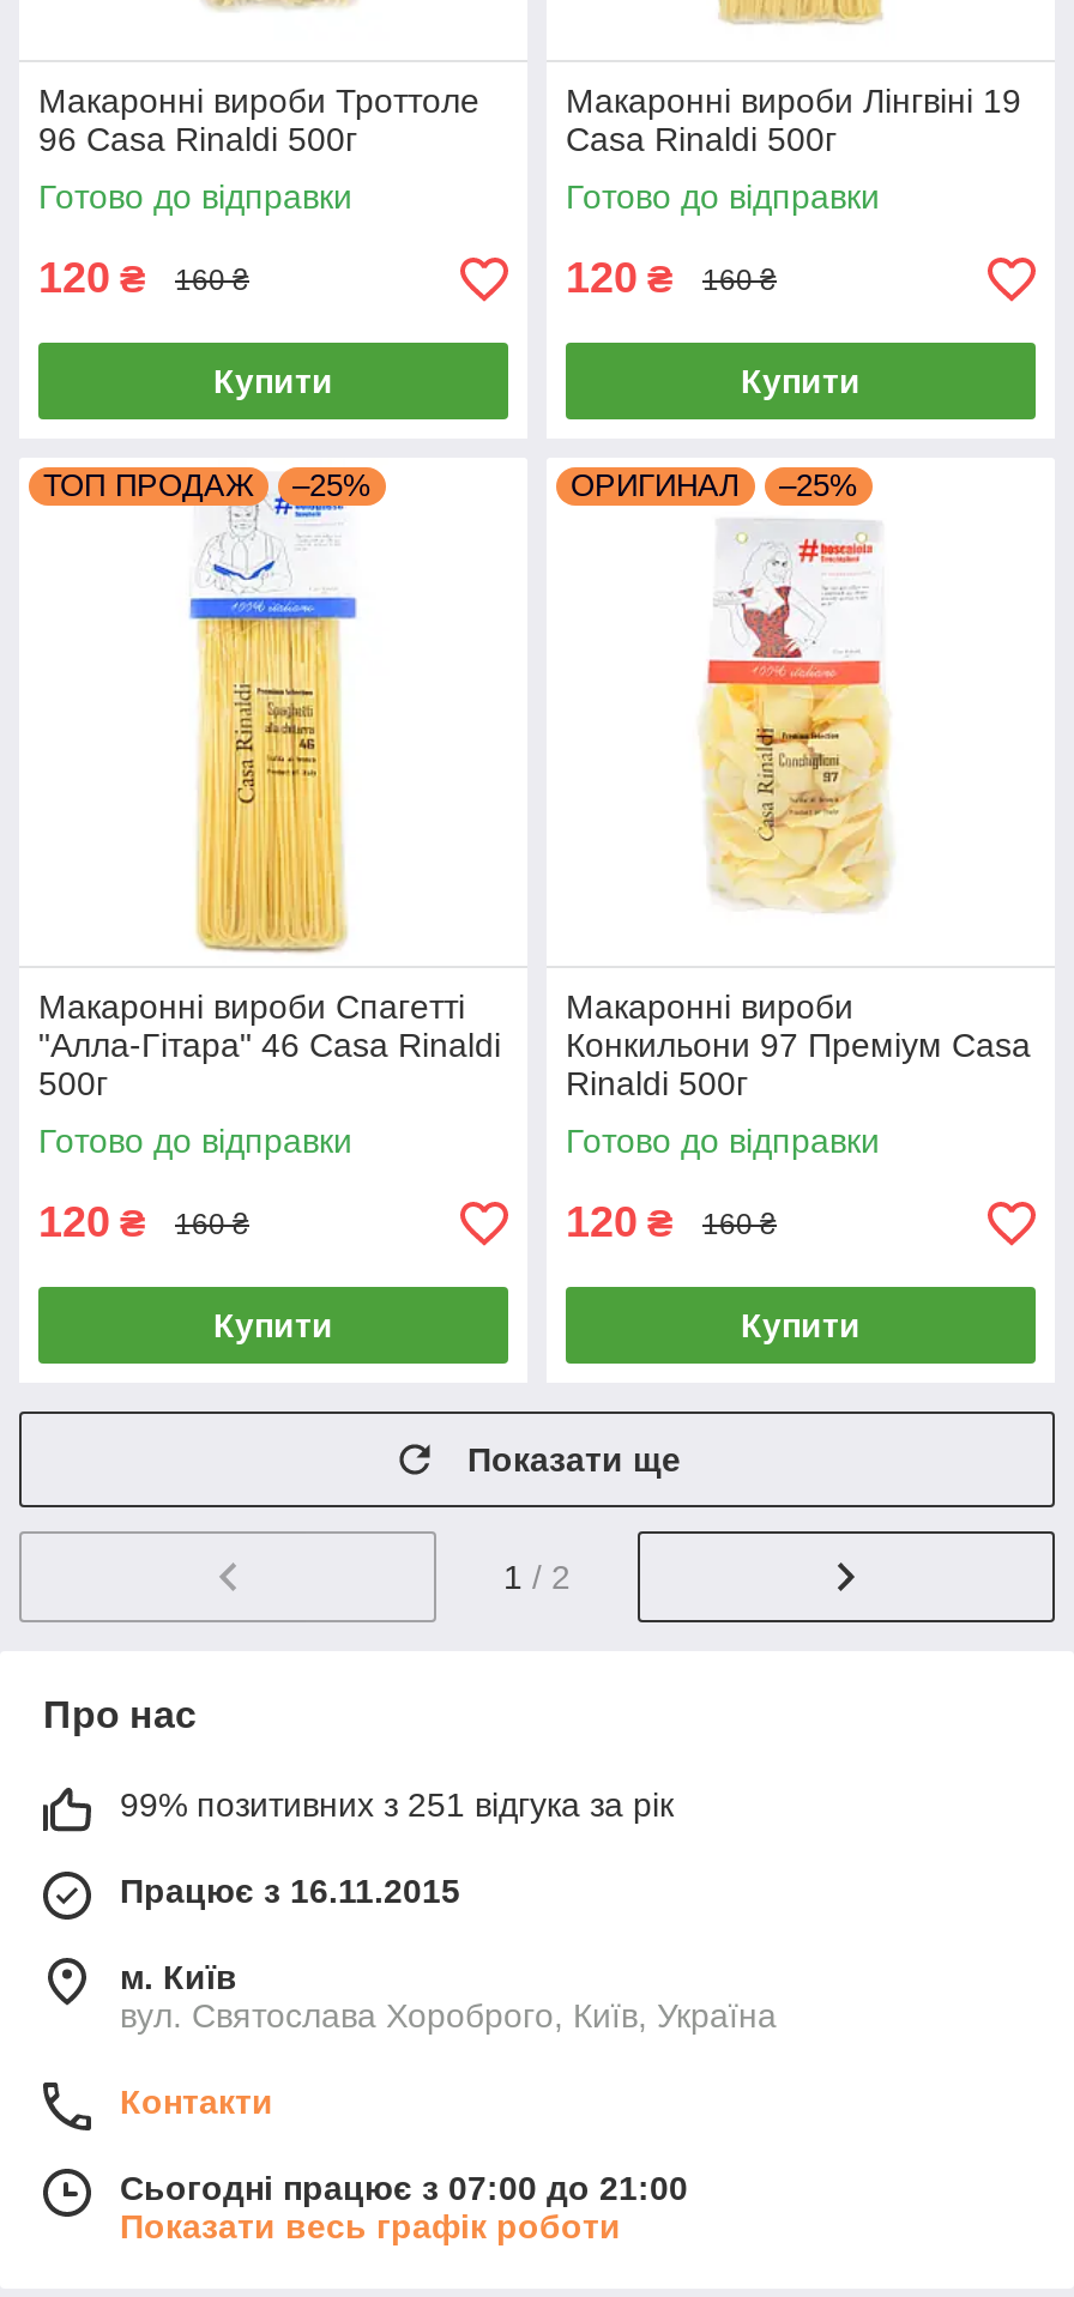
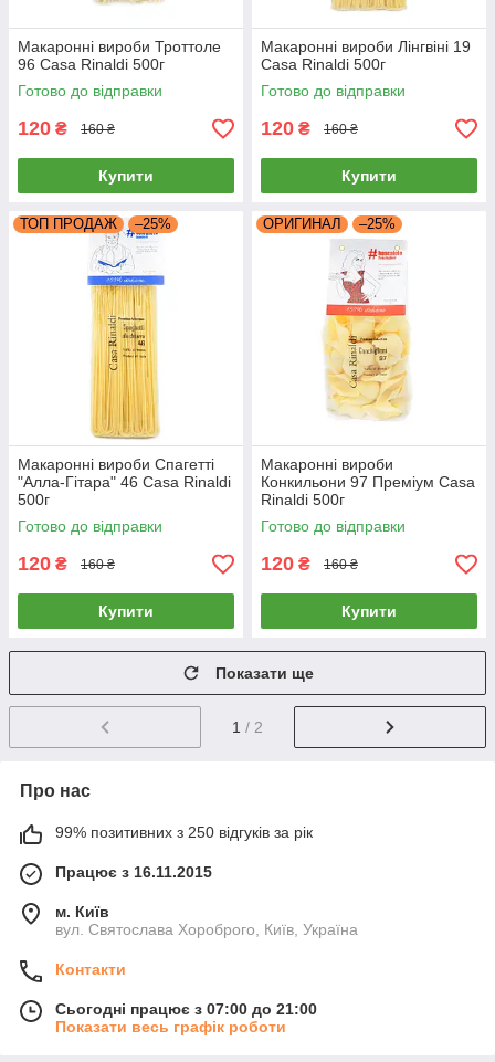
- 99% позитивних з 251 відгука за рік
+ 99% позитивних з 250 відгуків за рік
